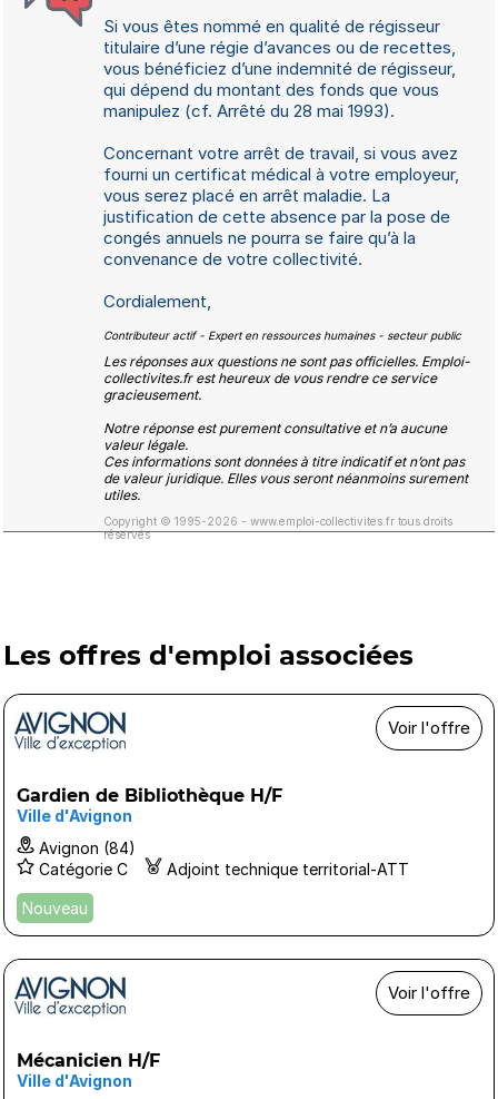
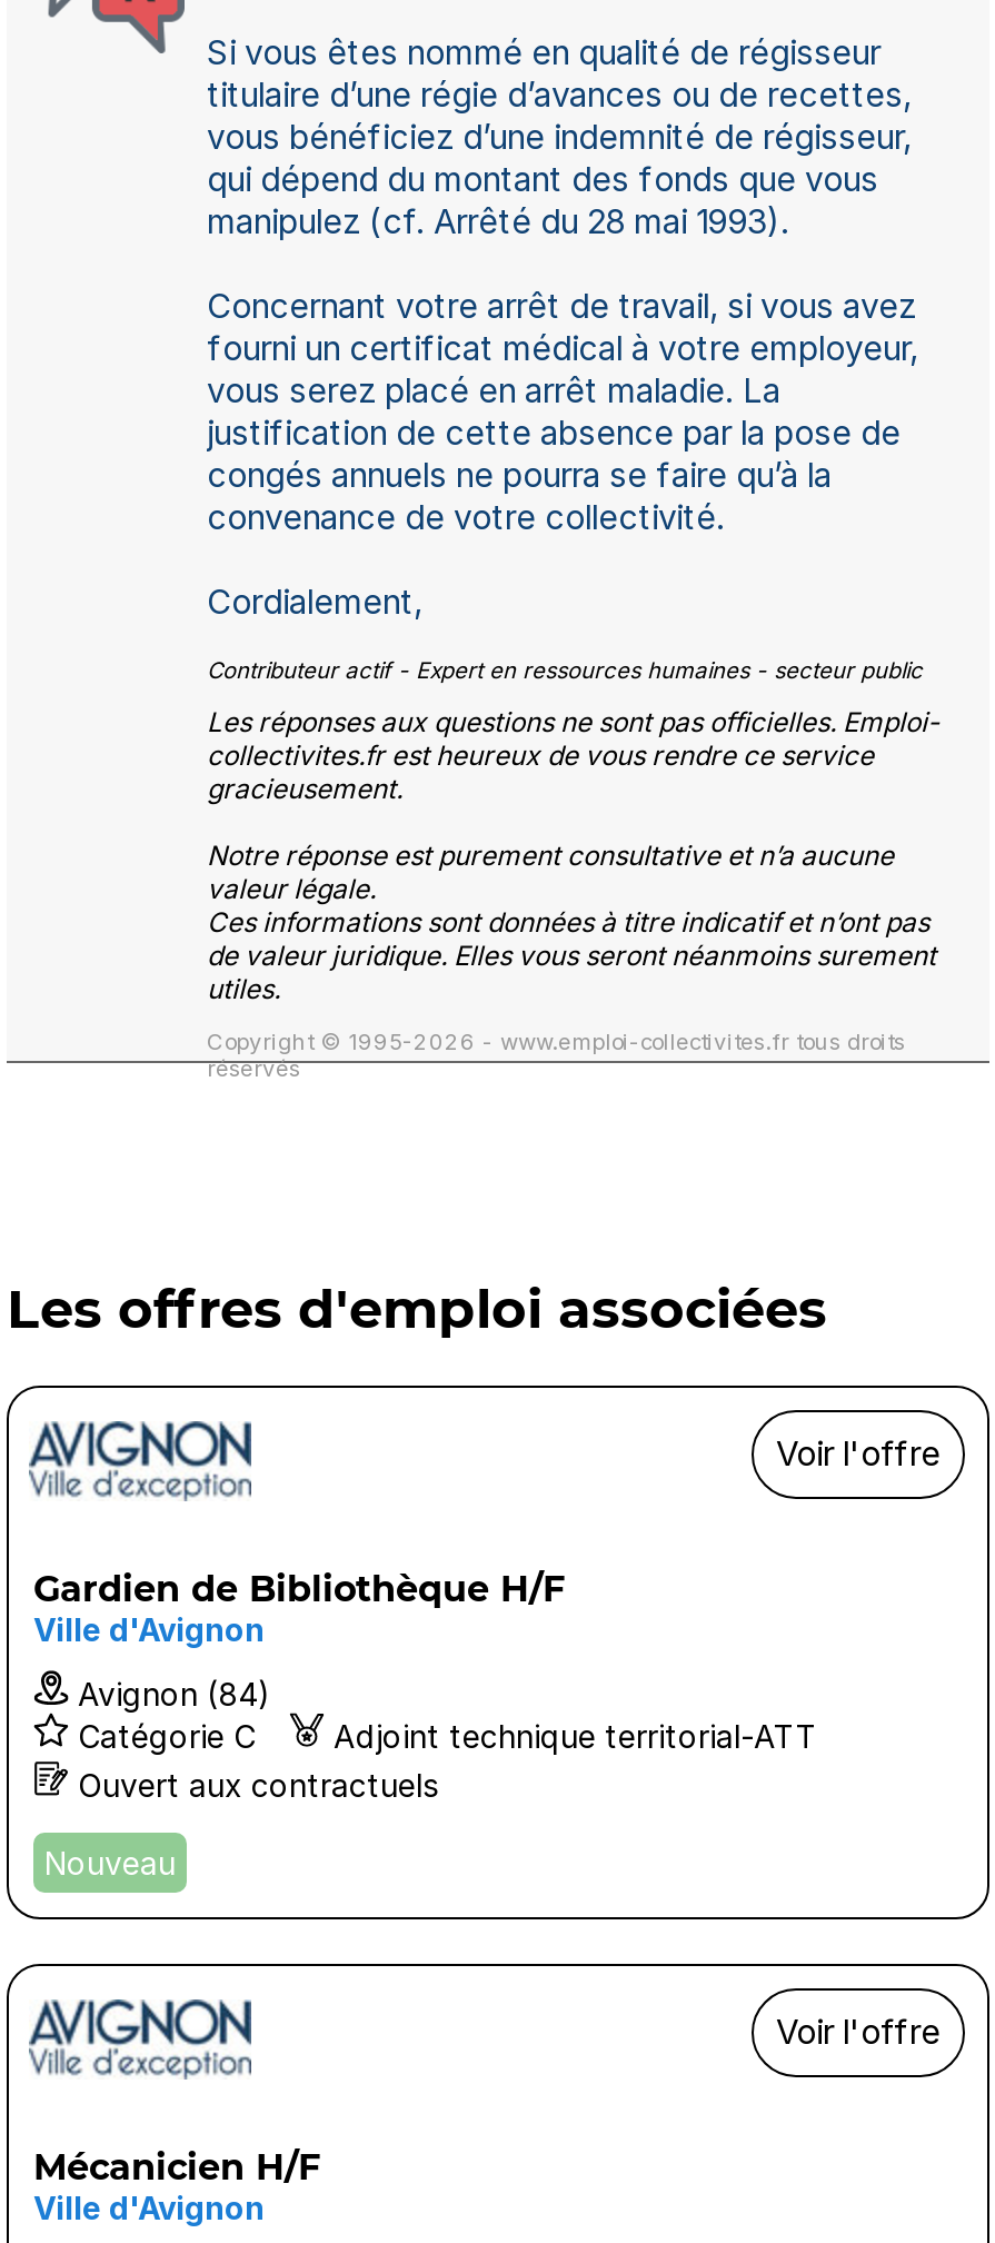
+ Ouvert aux contractuels
